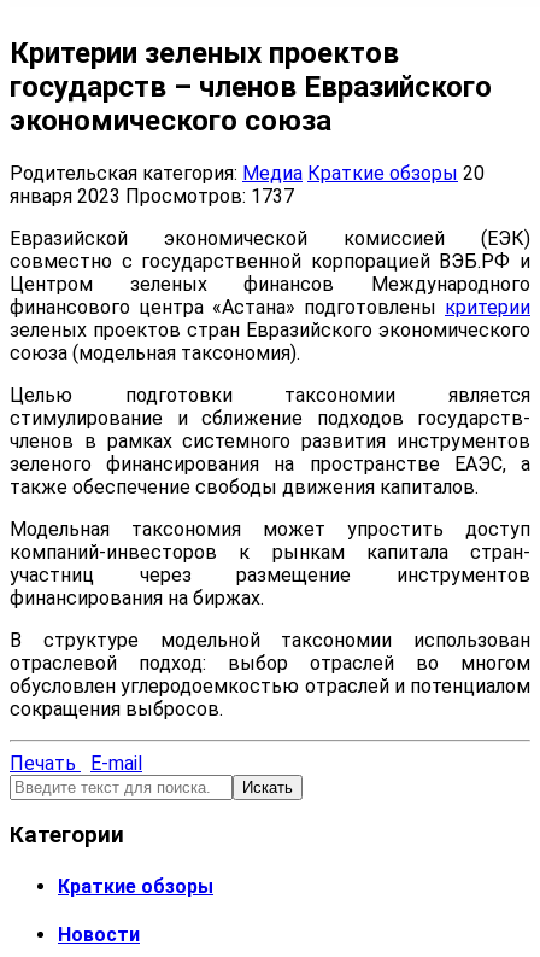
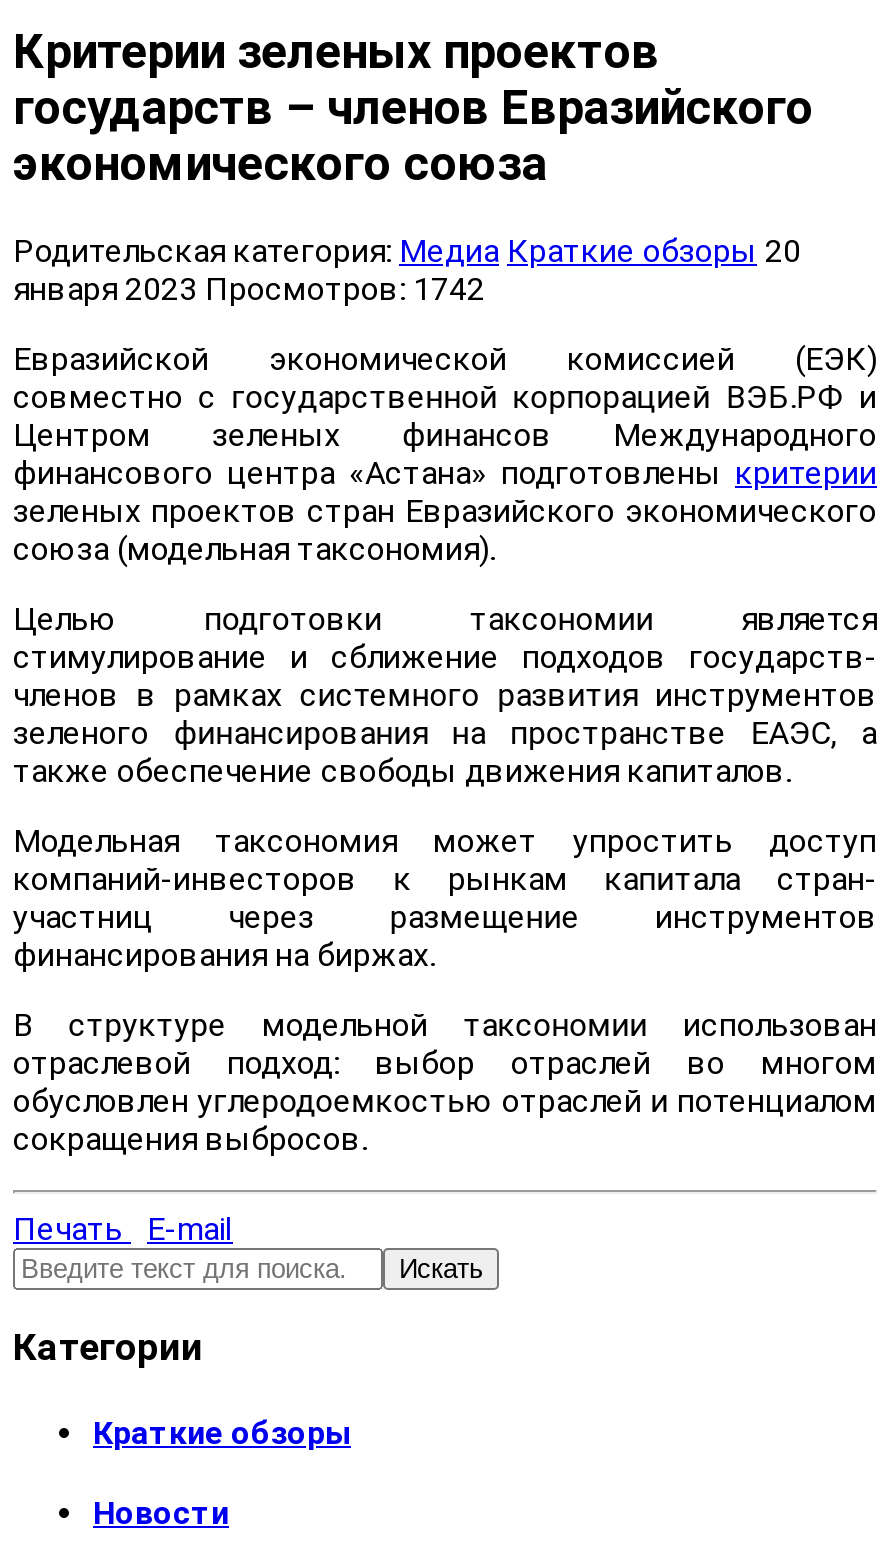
- января 2023 Просмотров: 1737
+ января 2023 Просмотров: 1742
